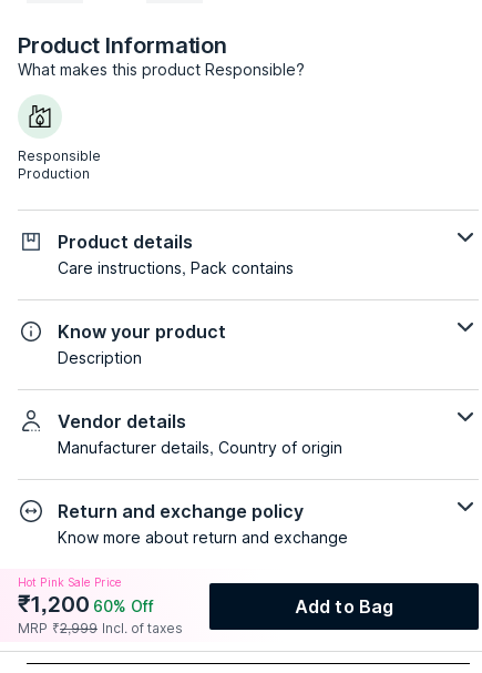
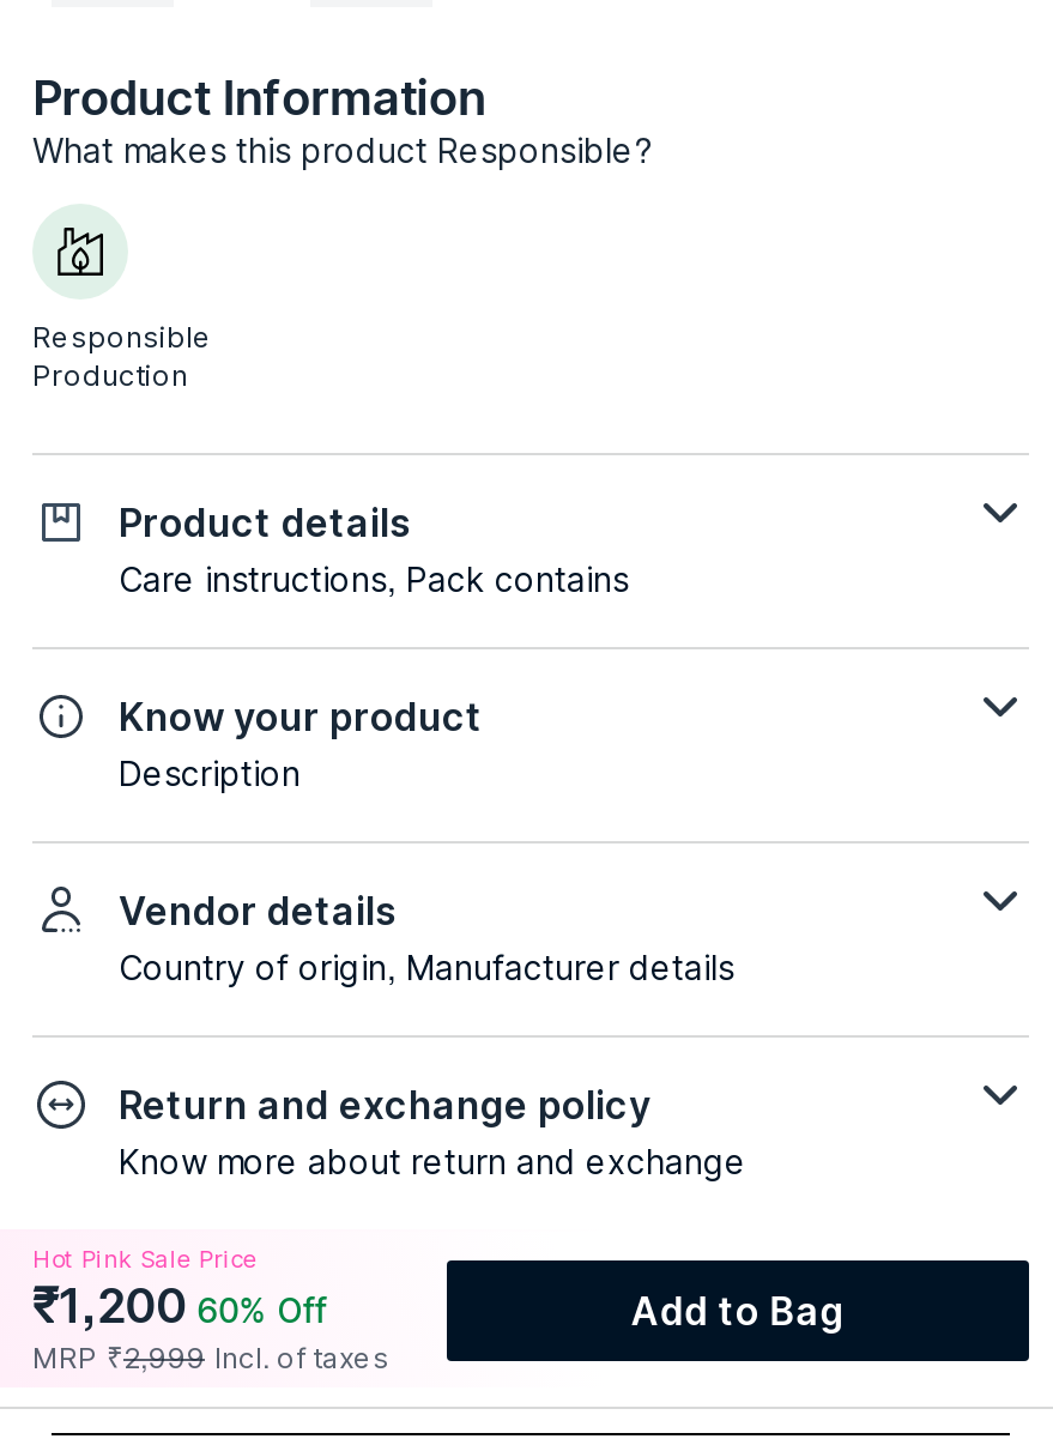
- Manufacturer details, Country of origin
+ Country of origin, Manufacturer details
